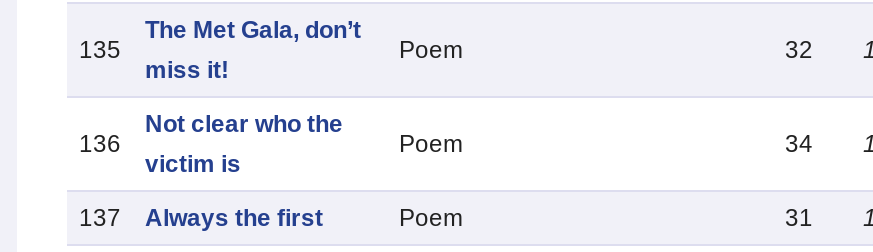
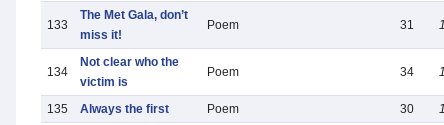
- 135
+ 133

- 32
+ 31

- 136
+ 134

- 137 Always the first
+ 135 Always the first

- 31
+ 30
